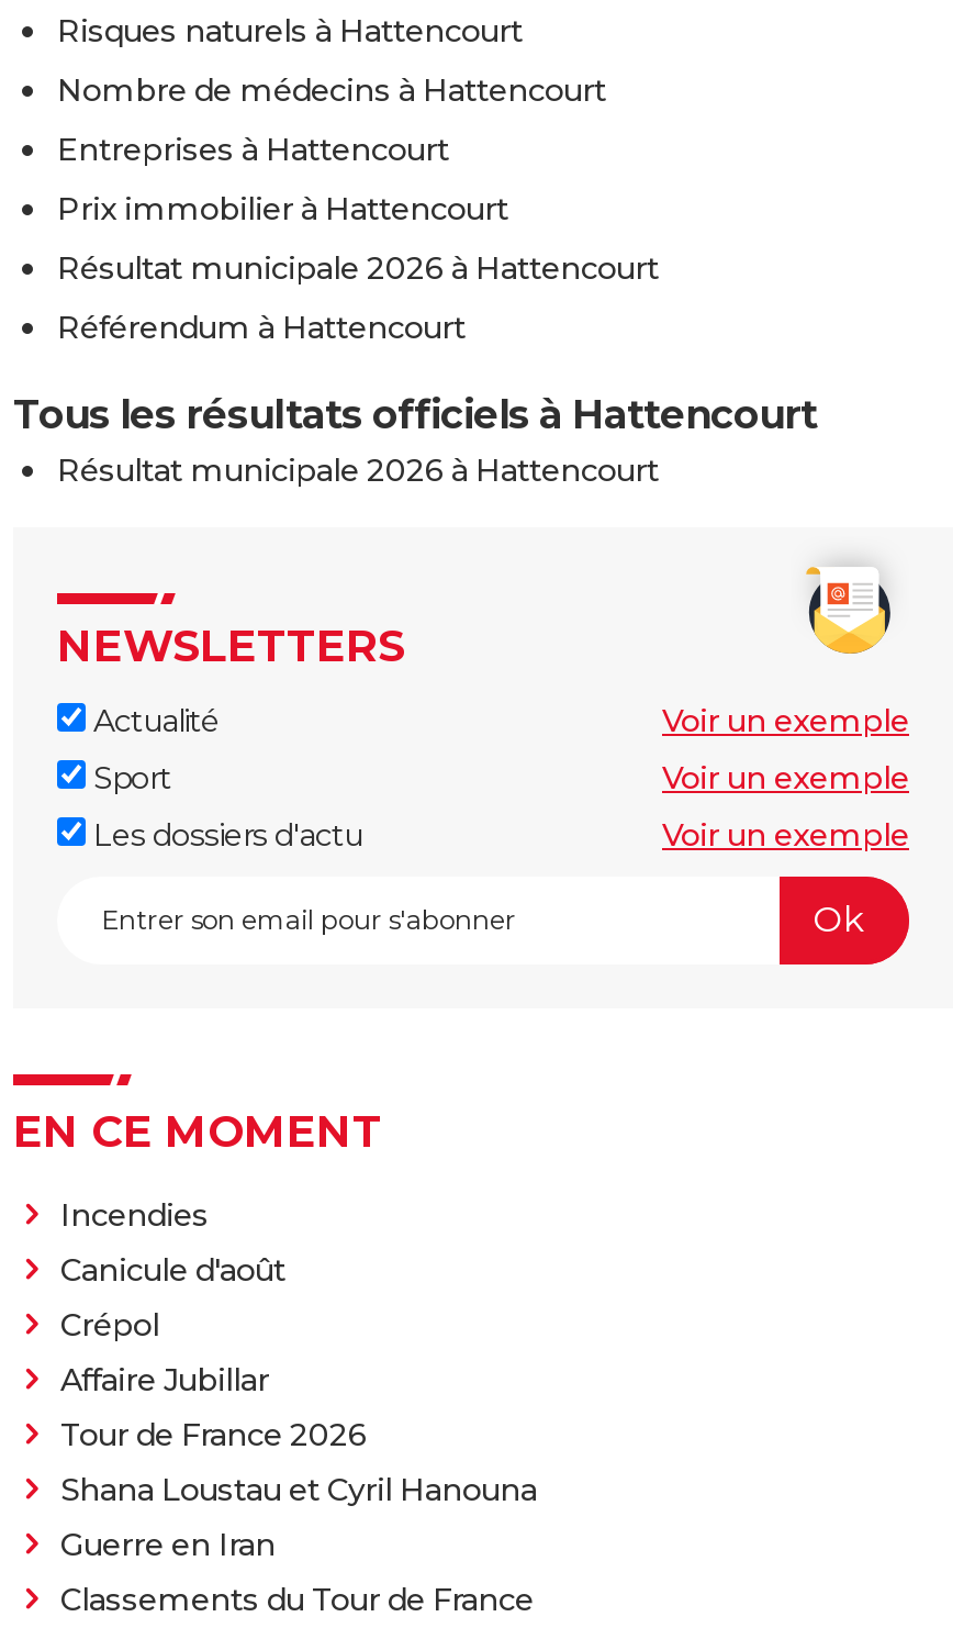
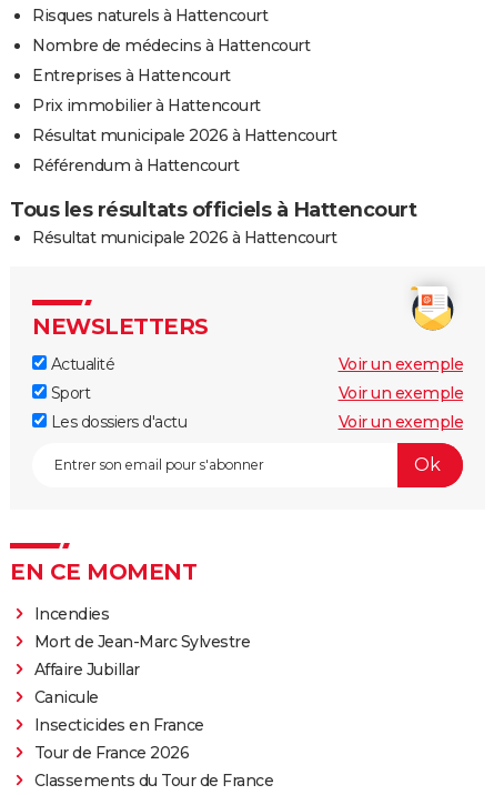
- Canicule d'août
- Crépol
+ Mort de Jean-Marc Sylvestre

+ Canicule
+ Insecticides en France

moved down: Tour de France 2026

- Shana Loustau et Cyril Hanouna
- Guerre en Iran
